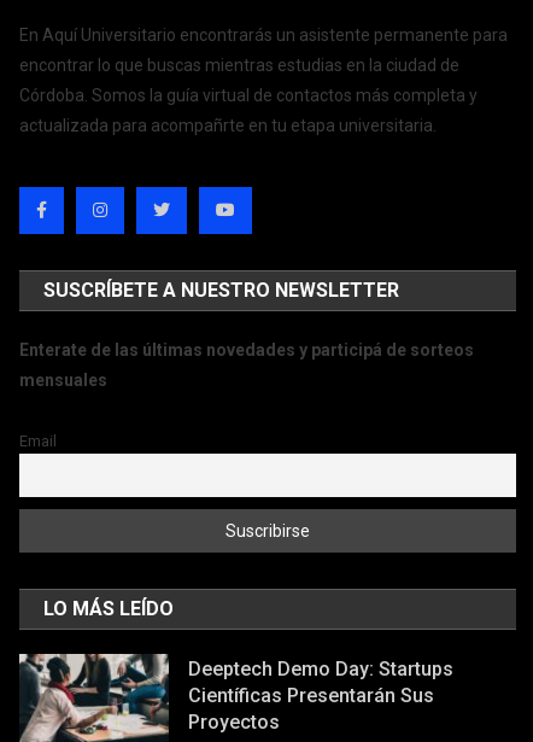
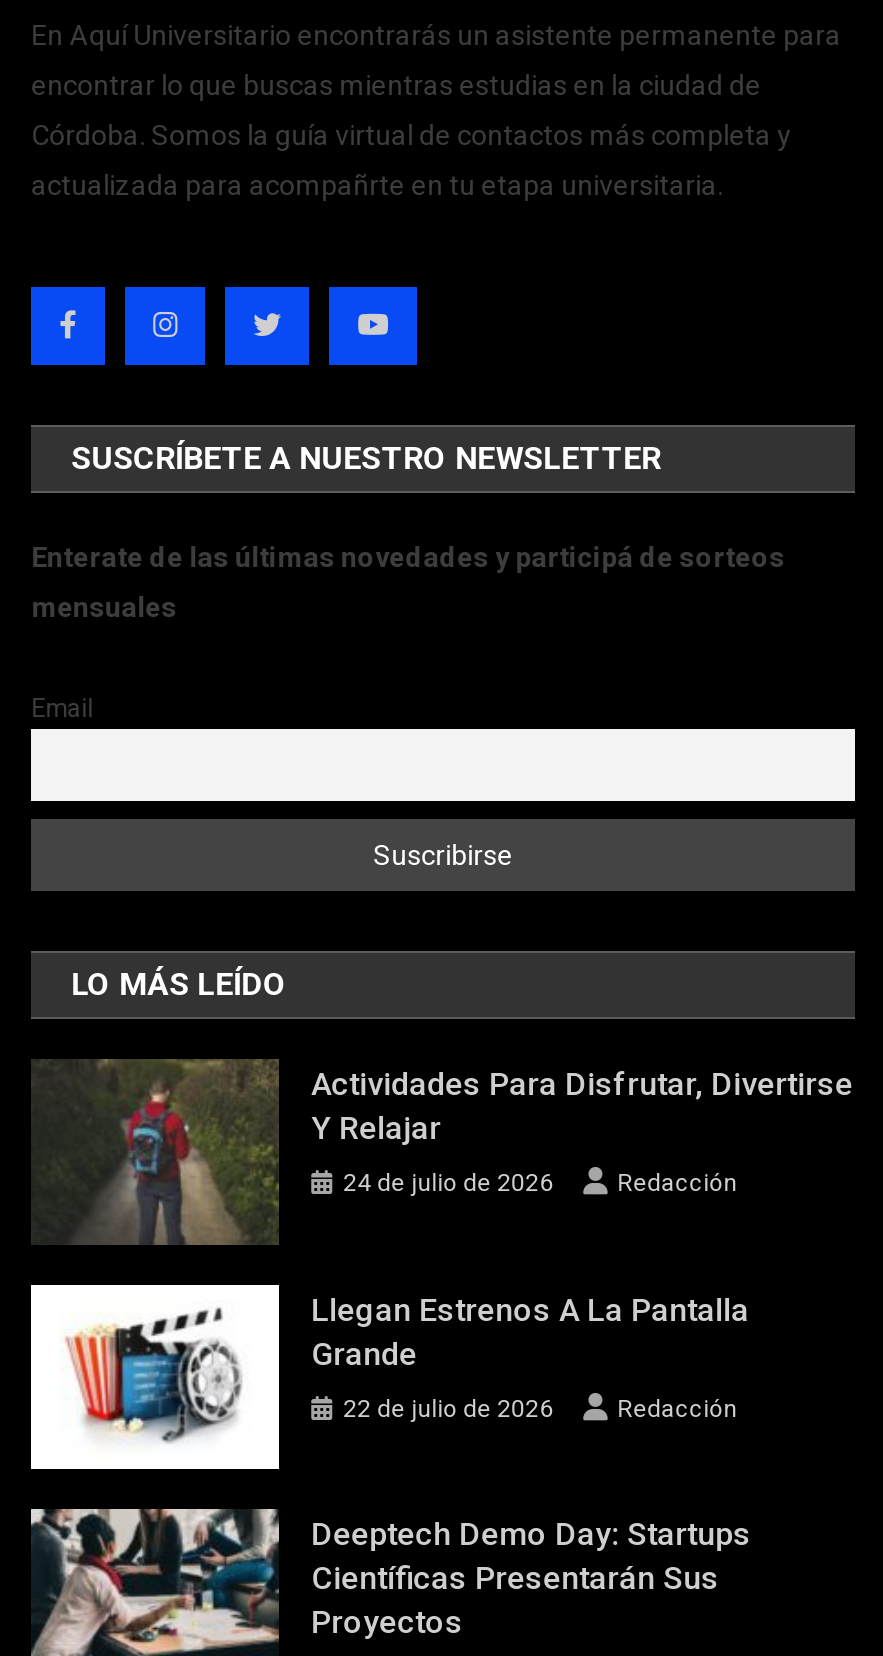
+ [image]

+ [image]
+ Actividades Para Disfrutar, Divertirse
+ Y Relajar
+ 24 de julio de 2026
+ Redacción
+ Llegan Estrenos A La Pantalla
+ Grande
+ 22 de julio de 2026
+ Redacción
